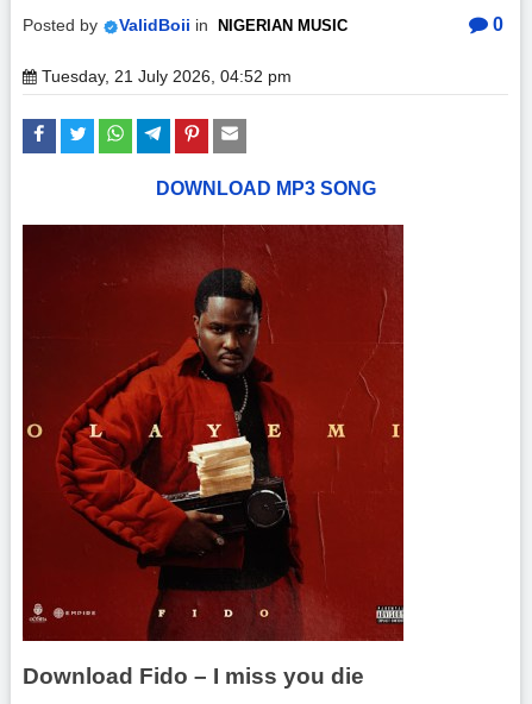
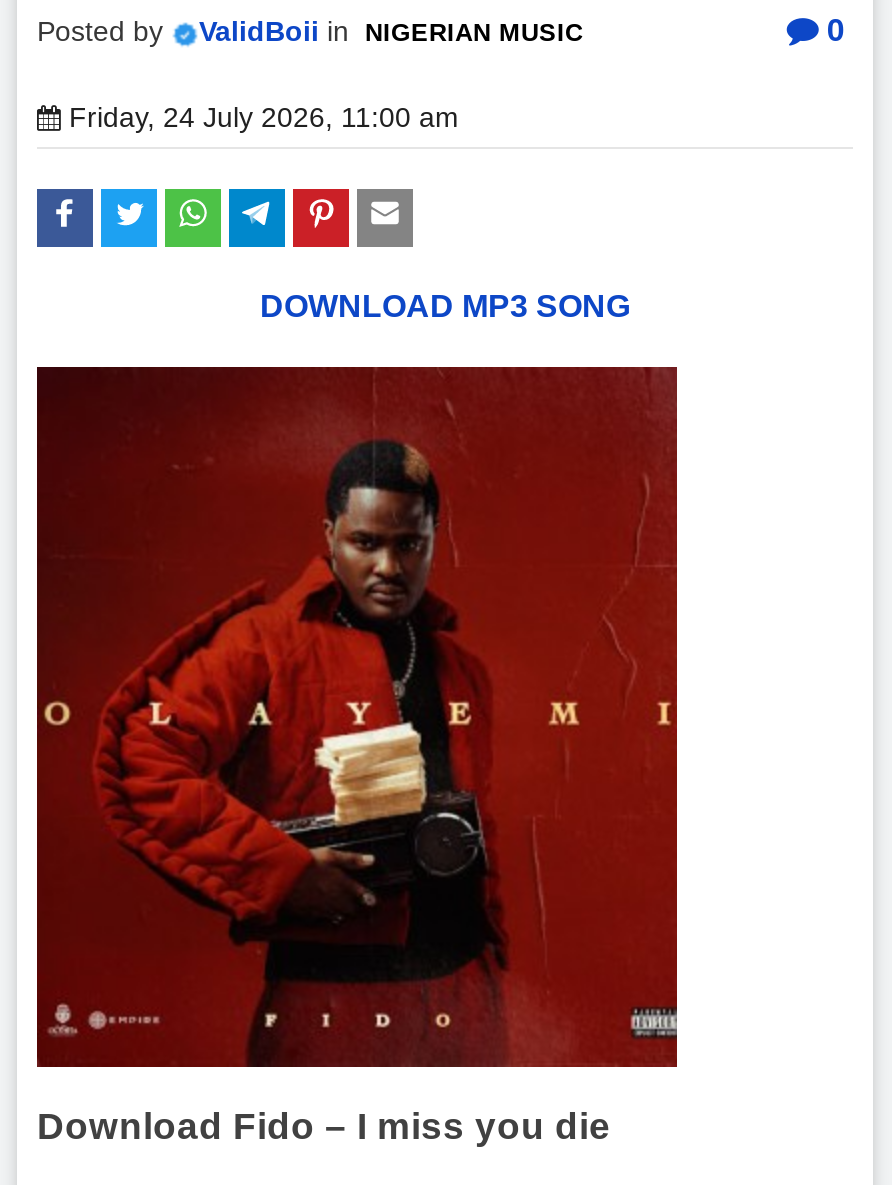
- Tuesday, 21 July 2026, 04:52 pm
+ Friday, 24 July 2026, 11:00 am
